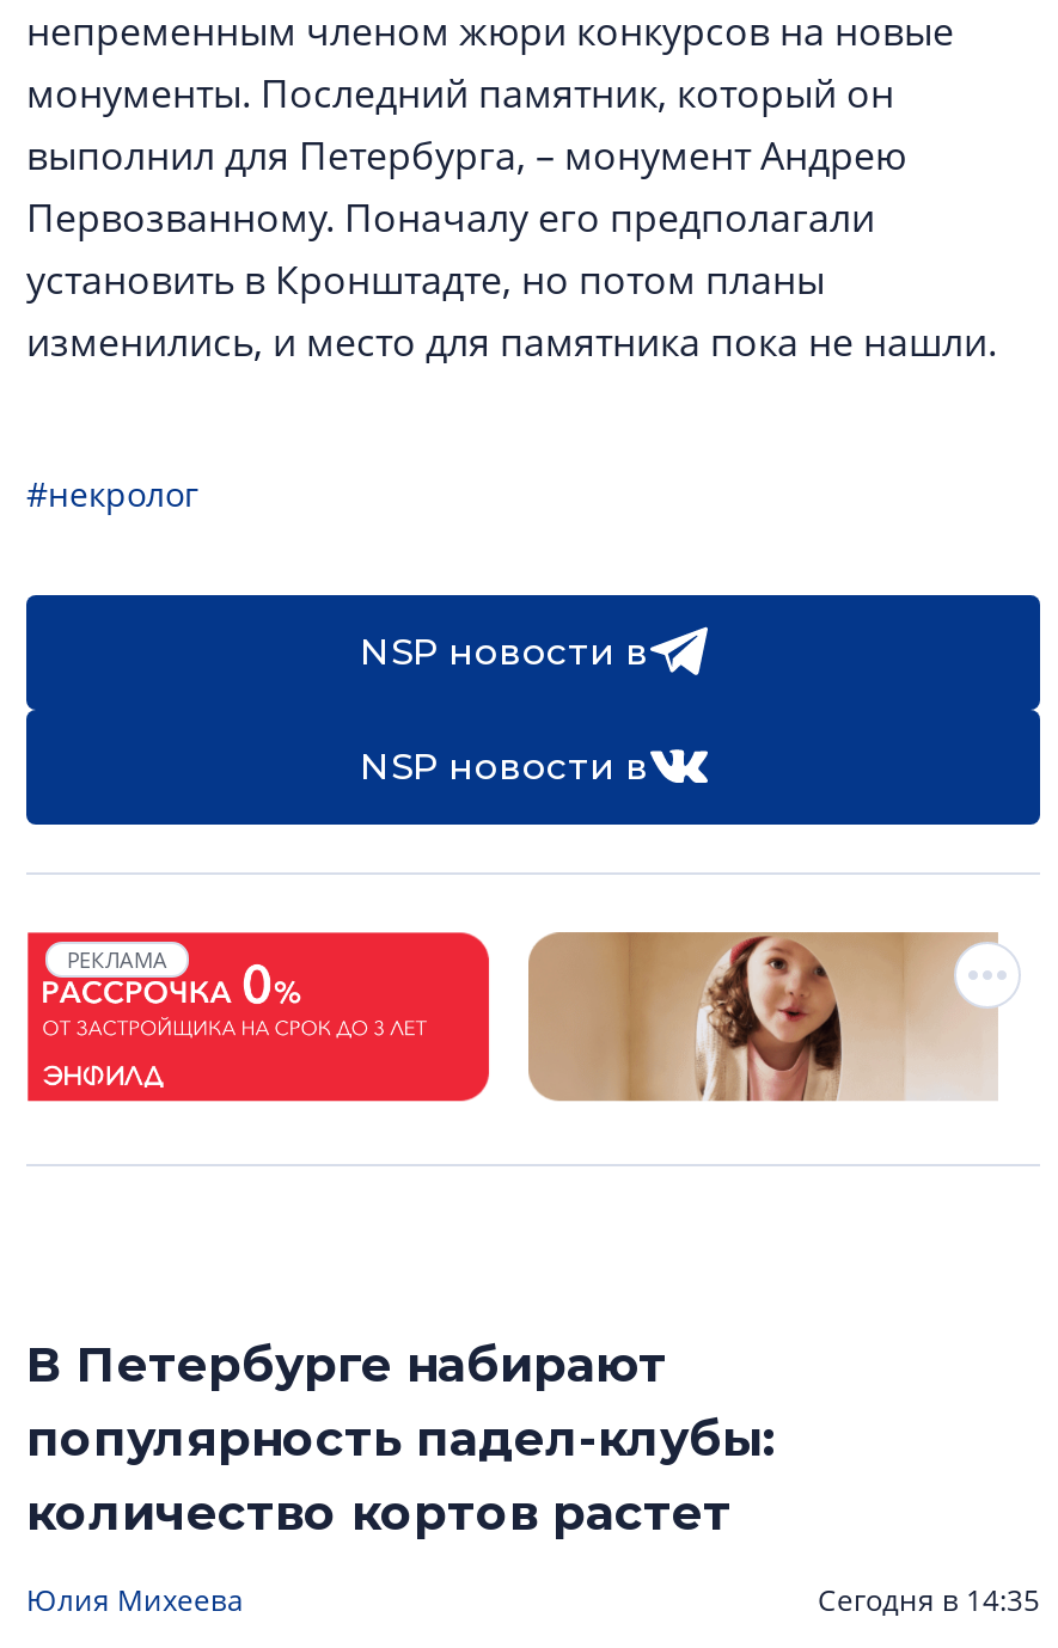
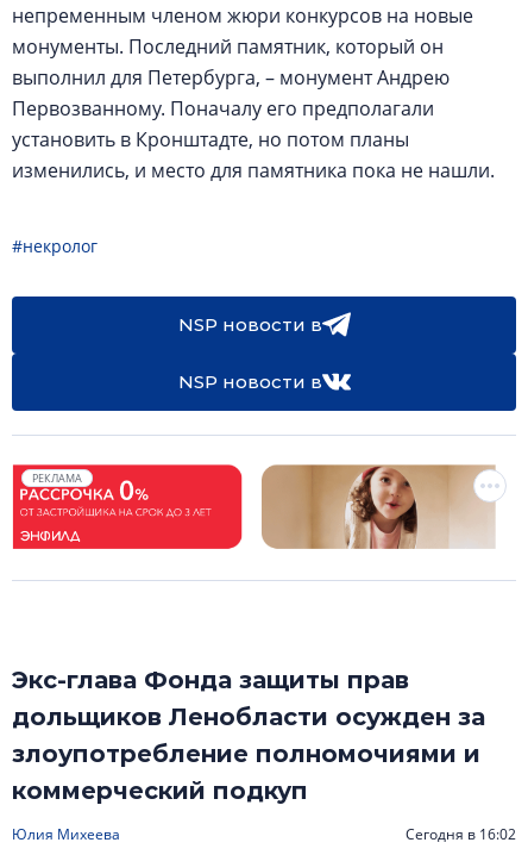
- В Петербурге набирают
- популярность падел-клубы:
- количество кортов растет
+ Экс-глава Фонда защиты прав
+ дольщиков Ленобласти осужден за
+ злоупотребление полномочиями и
+ коммерческий подкуп

- Сегодня в 14:35
+ Сегодня в 16:02
